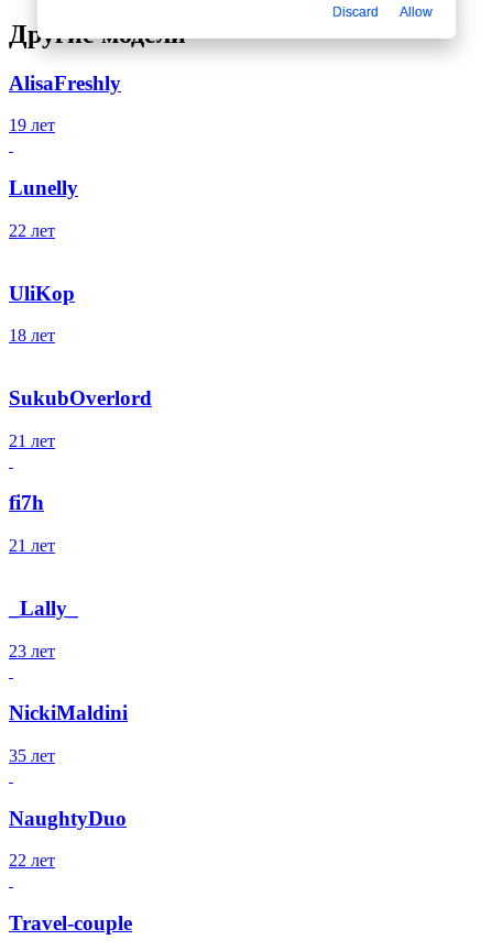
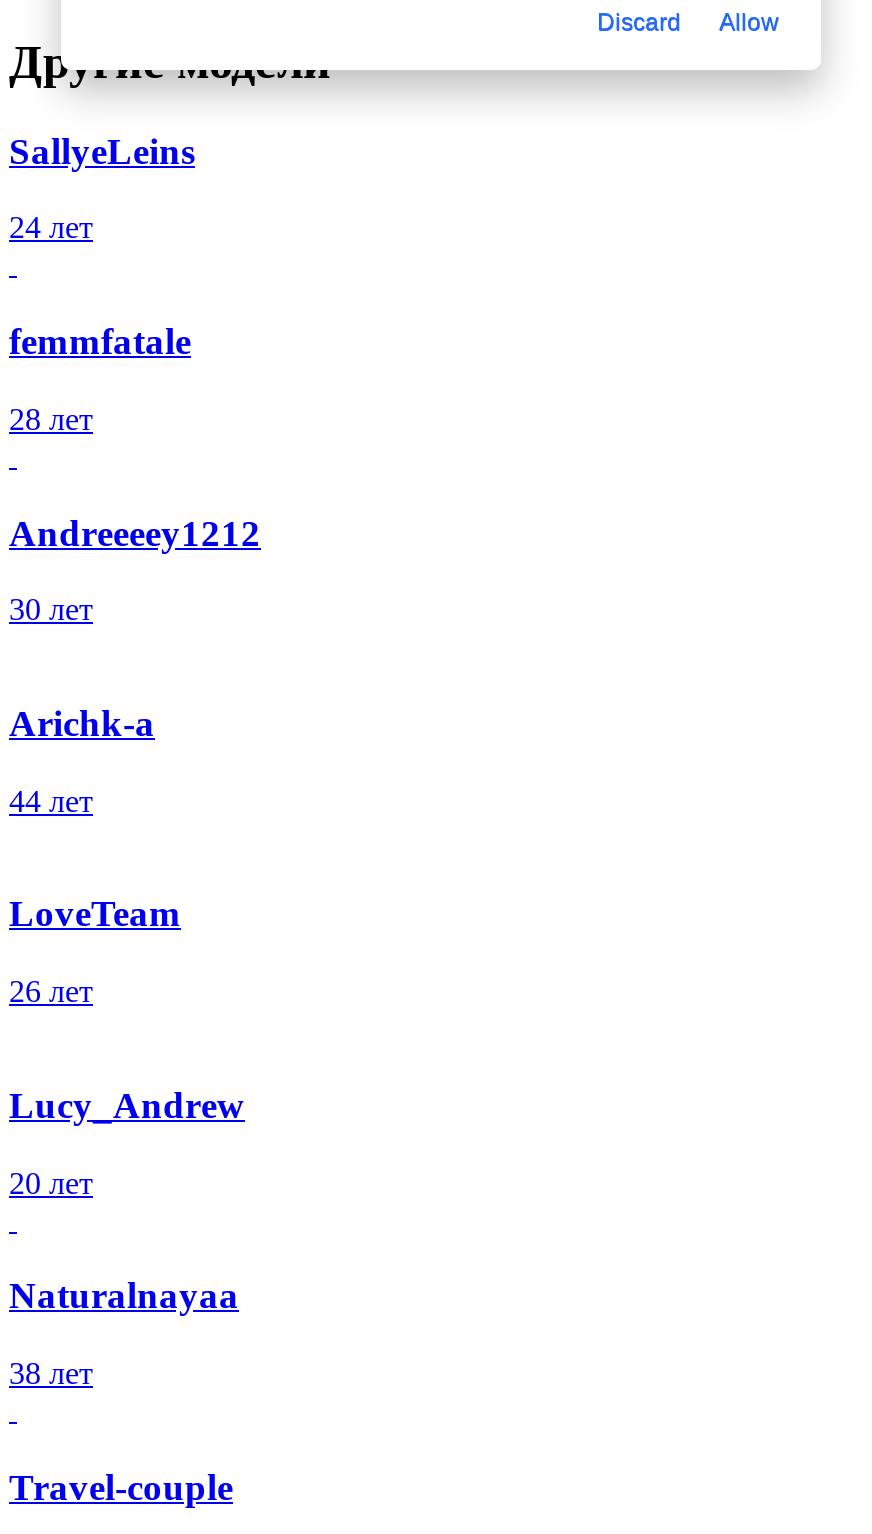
- AlisaFreshly
- 19 лет
- Lunelly
- 22 лет
- UliKop
- 18 лет
- SukubOverlord
- 21 лет
- fi7h
- 21 лет
- _Lally_
- 23 лет
- NickiMaldini
- 35 лет
- NaughtyDuo
- 22 лет
+ SallyeLeins
+ 24 лет
+ femmfatale
+ 28 лет
+ Andreeeey1212
+ 30 лет
+ Arichk-a
+ 44 лет
+ LoveTeam
+ 26 лет
+ Lucy_Andrew
+ 20 лет
+ Naturalnayaa
+ 38 лет
